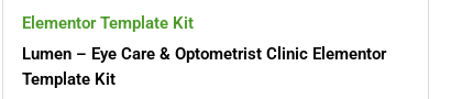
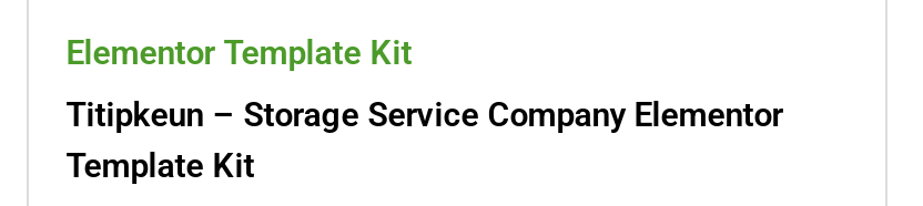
- Lumen – Eye Care & Optometrist Clinic Elementor
+ Titipkeun – Storage Service Company Elementor
